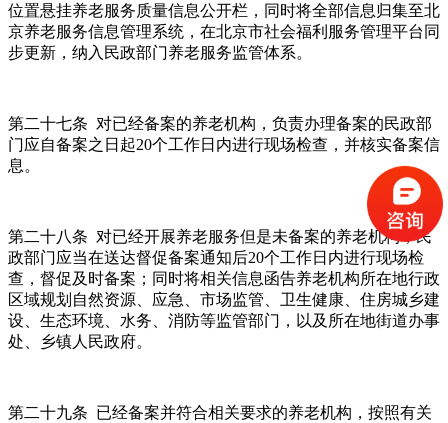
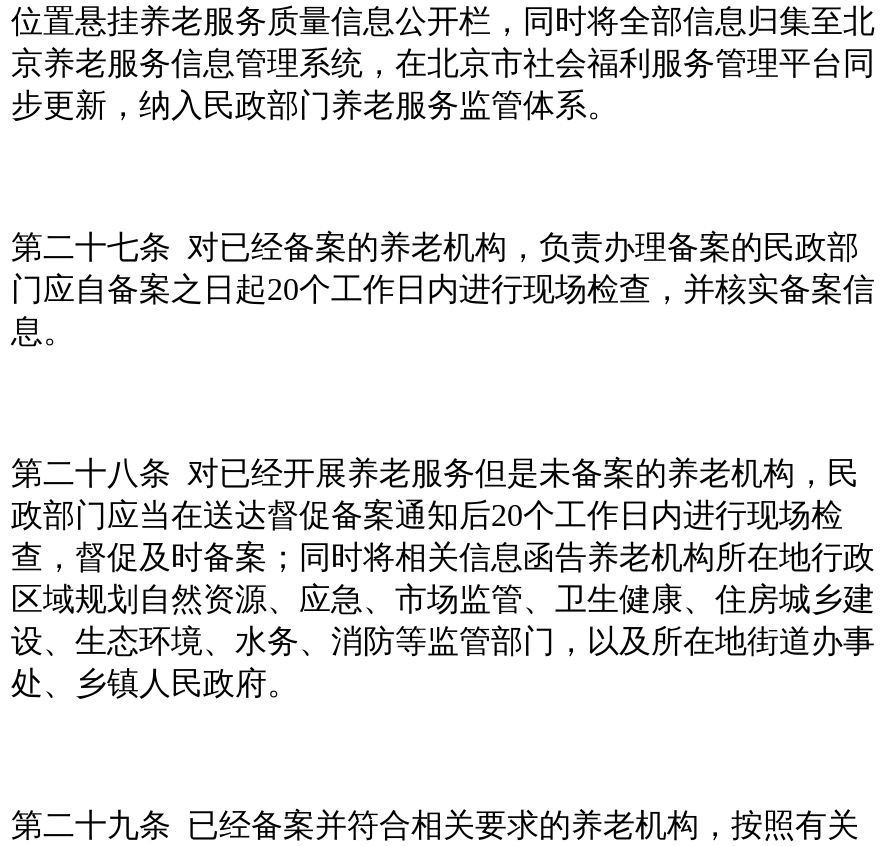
- [image]
